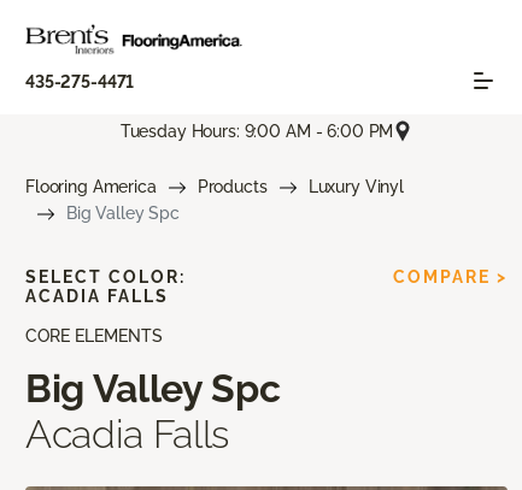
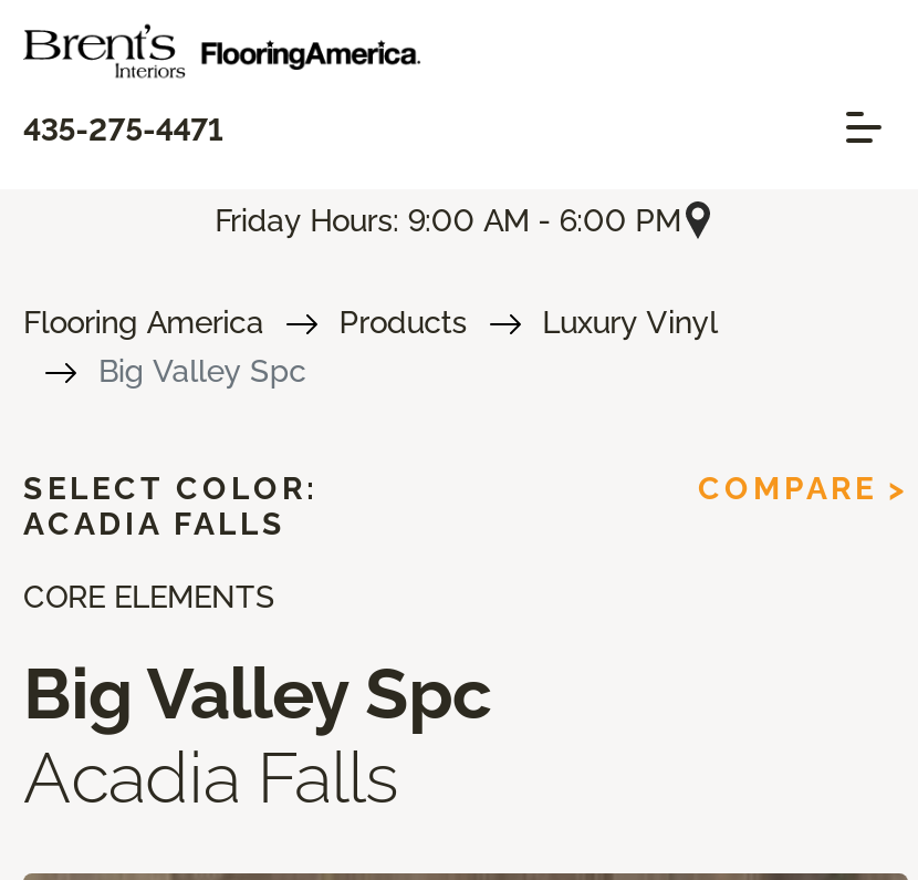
- Tuesday Hours: 9:00 AM - 6:00 PM
+ Friday Hours: 9:00 AM - 6:00 PM
